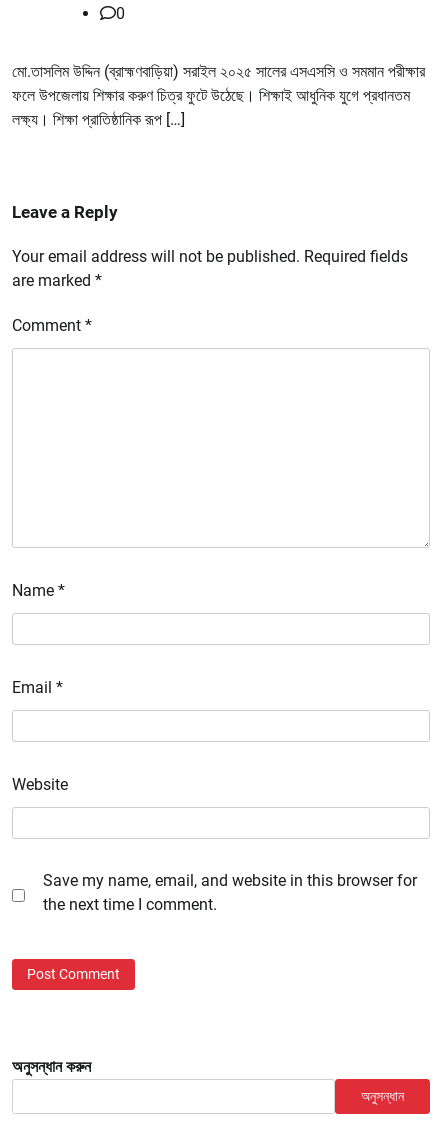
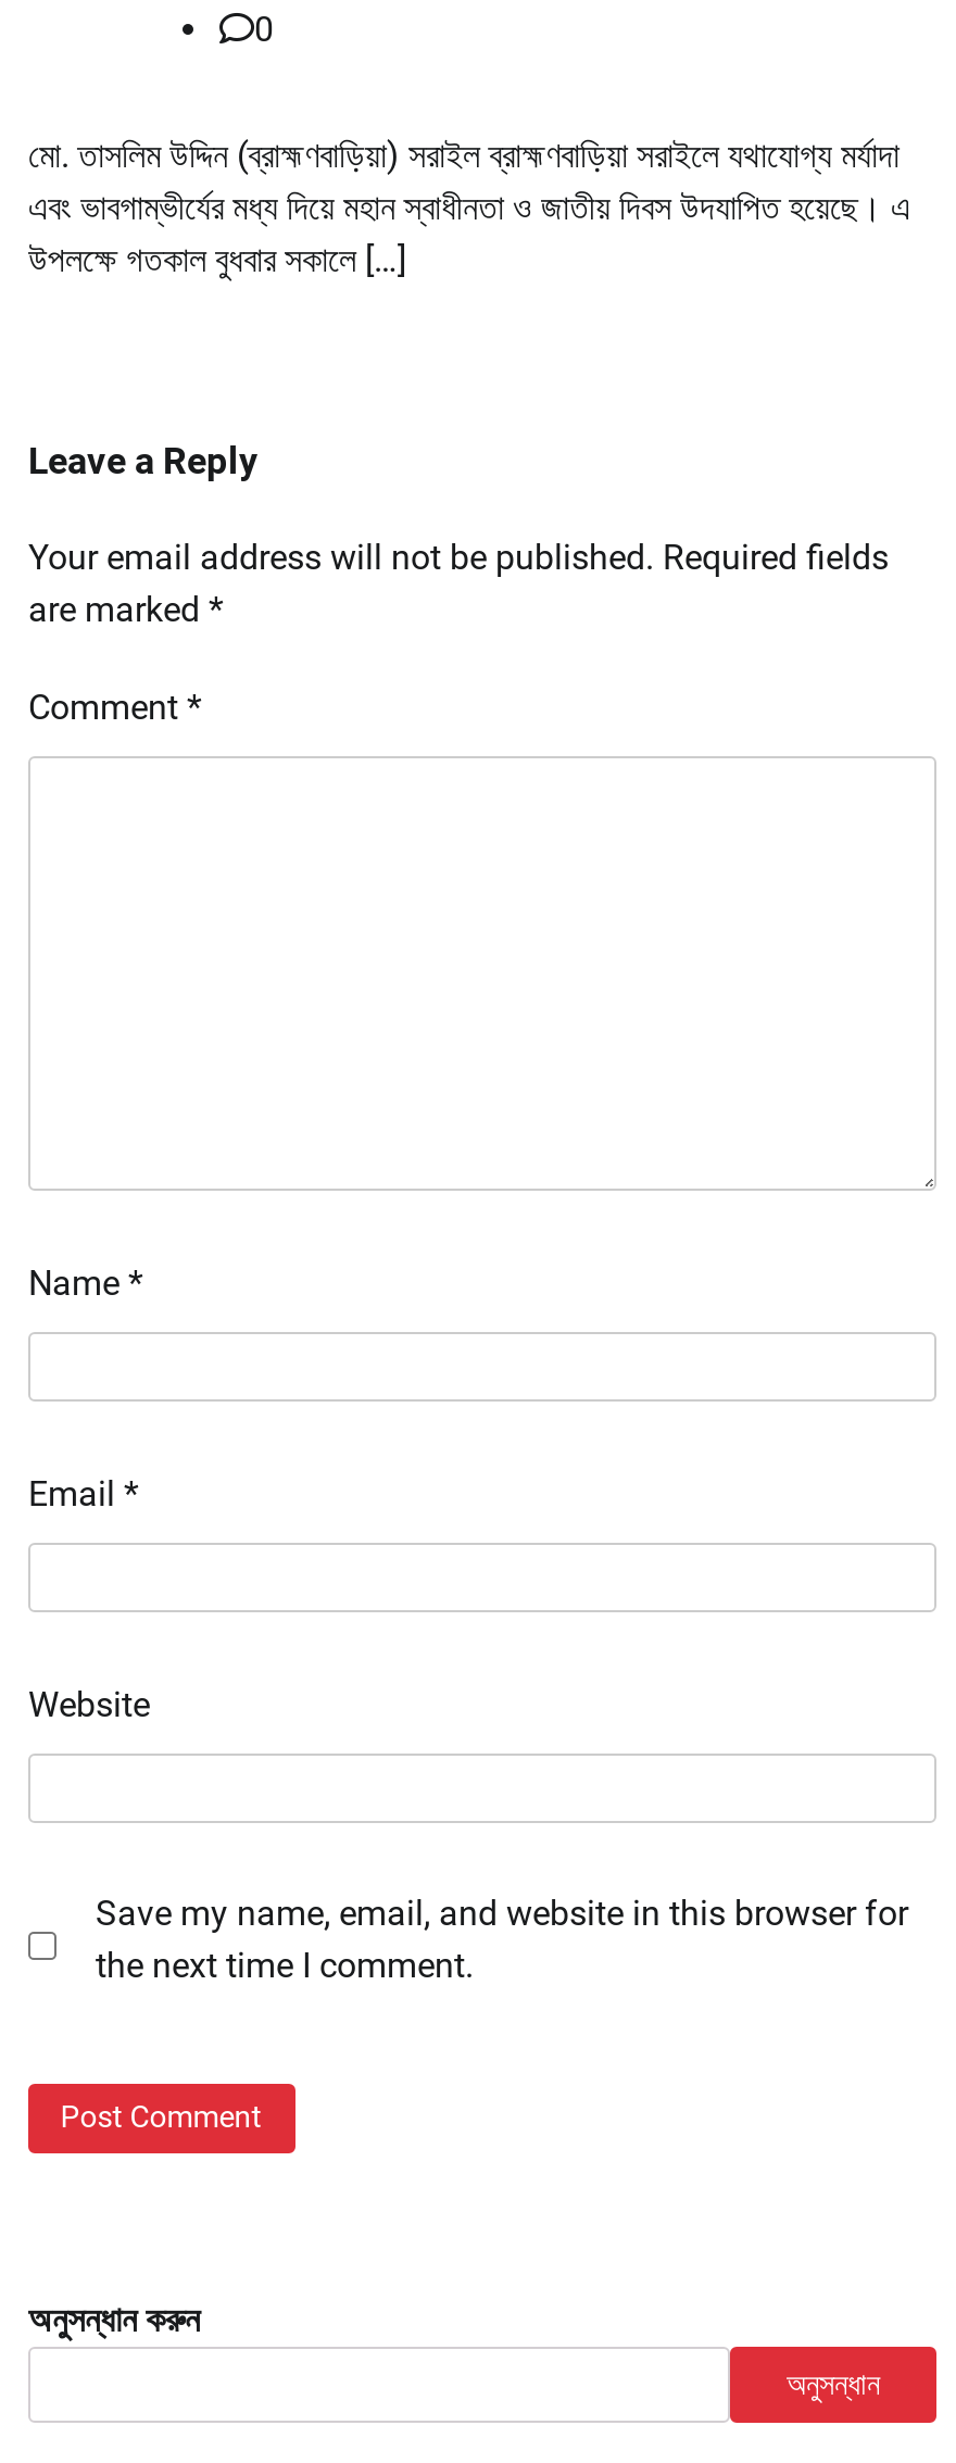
- মো.তাসলিম উদ্দিন (ব্রাহ্মণবাড়িয়া) সরাইল ২০২৫ সালের এসএসসি ও সমমান পরীক্ষার
- ফলে উপজেলায় শিক্ষার করুণ চিত্র ফুটে উঠেছে। শিক্ষাই আধুনিক যুগে প্রধানতম
- লক্ষ্য। শিক্ষা প্রাতিষ্ঠানিক রূপ […]
+ মো. তাসলিম উদ্দিন (ব্রাহ্মণবাড়িয়া) সরাইল ব্রাহ্মণবাড়িয়া সরাইলে যথাযোগ্য মর্যাদা
+ এবং ভাবগাম্ভীর্যের মধ্য দিয়ে মহান স্বাধীনতা ও জাতীয় দিবস উদযাপিত হয়েছে। এ
+ উপলক্ষে গতকাল বুধবার সকালে […]
